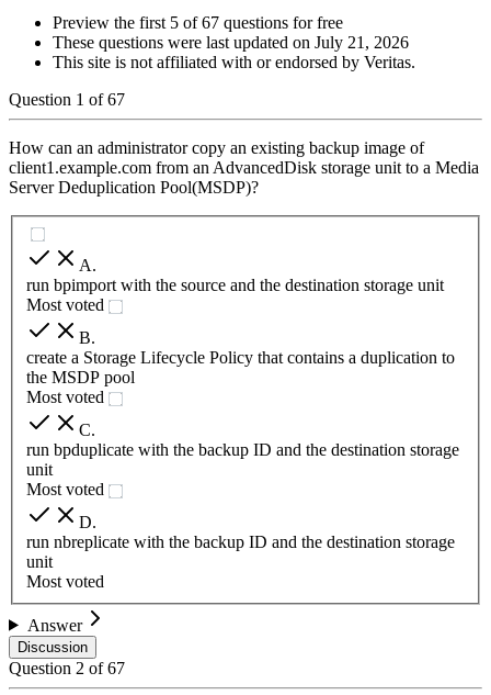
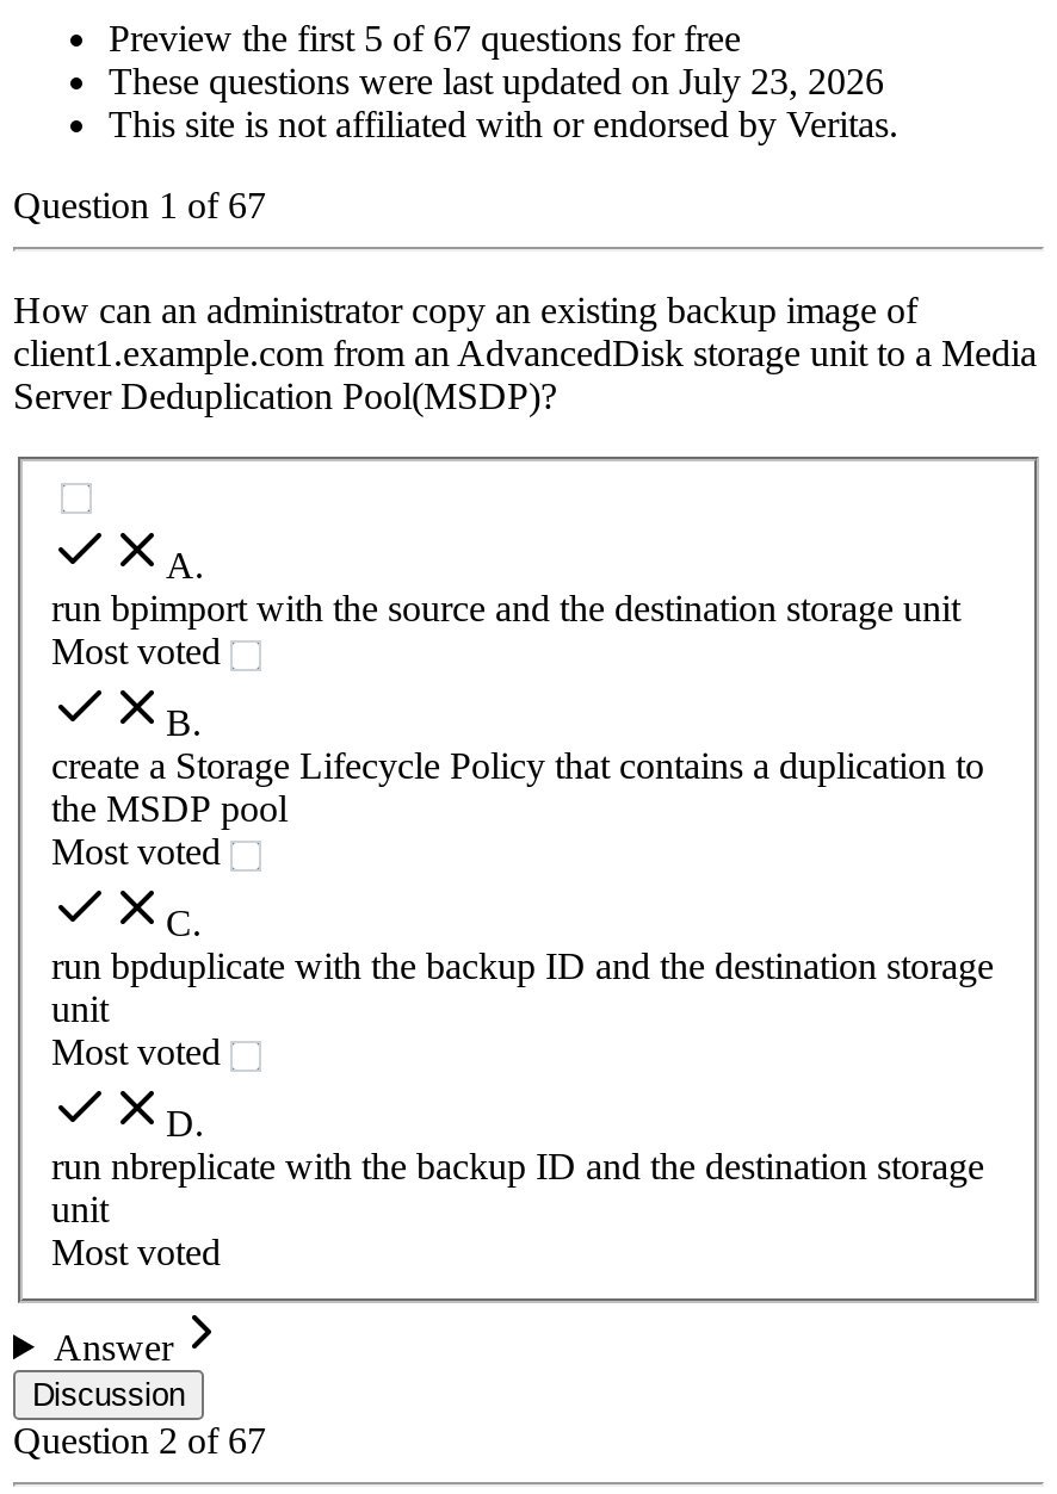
- These questions were last updated on July 21, 2026
+ These questions were last updated on July 23, 2026
